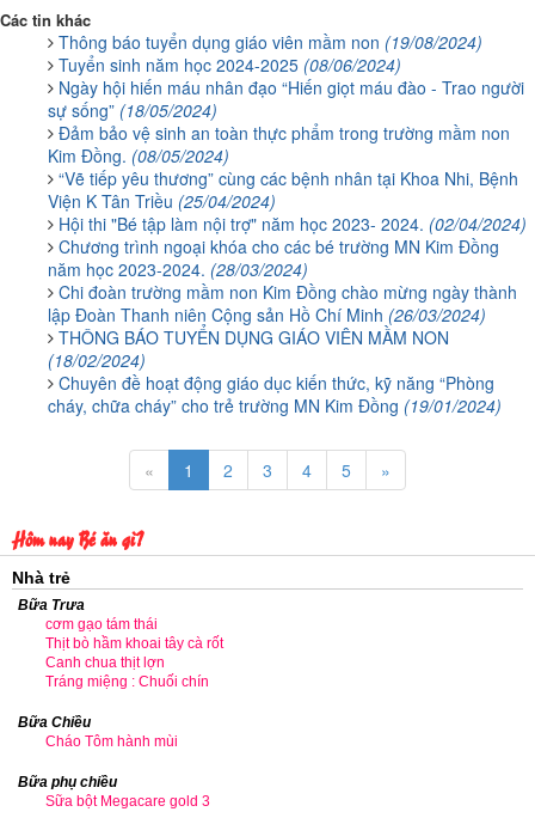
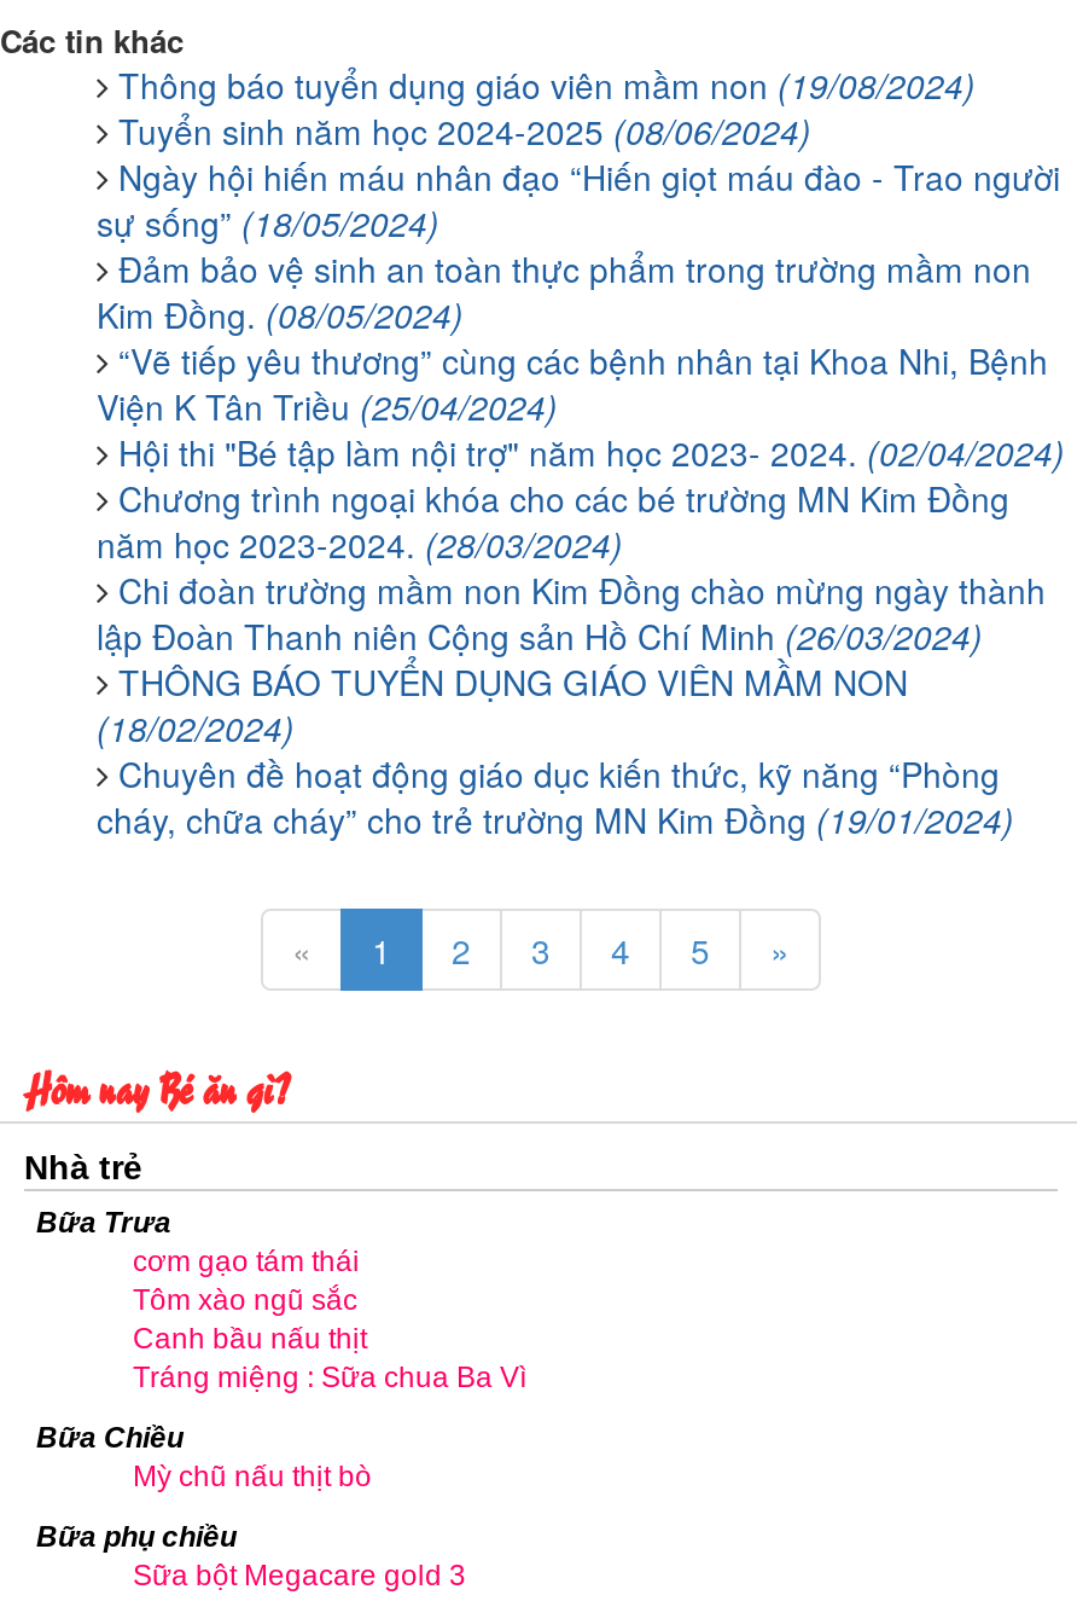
- Thịt bò hầm khoai tây cà rốt
- Canh chua thịt lợn
- Tráng miệng : Chuối chín
+ Tôm xào ngũ sắc
+ Canh bầu nấu thịt
+ Tráng miệng : Sữa chua Ba Vì

- Cháo Tôm hành mùi
+ Mỳ chũ nấu thịt bò
